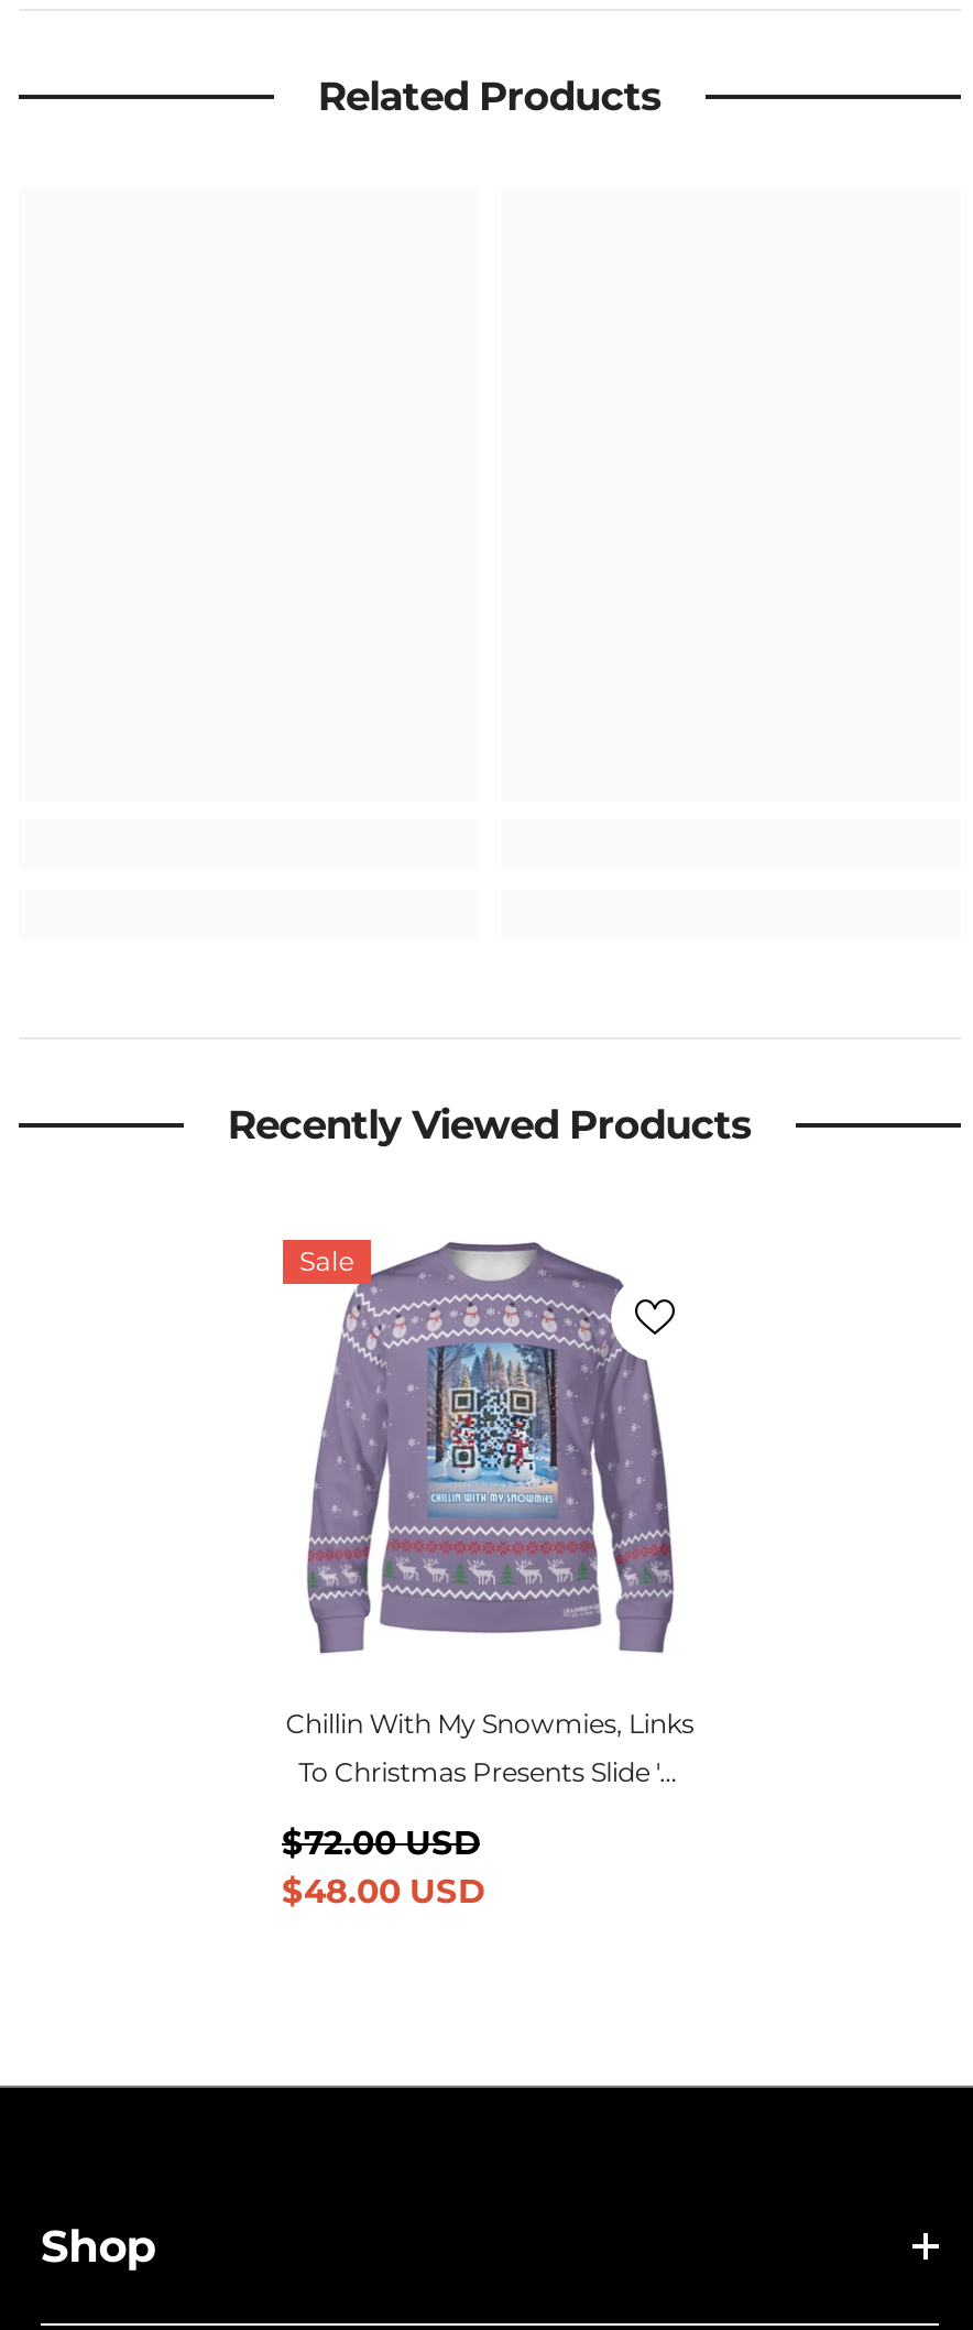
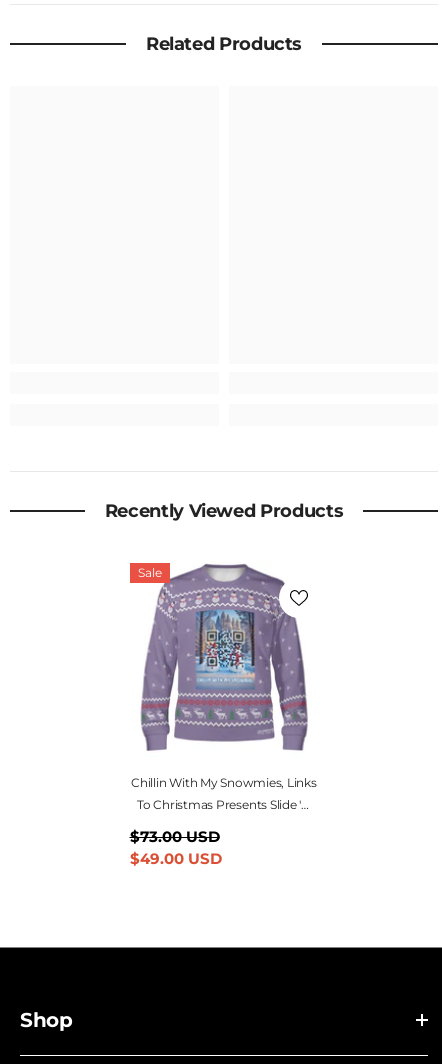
- $72.00 USD
+ $73.00 USD

- $48.00 USD
+ $49.00 USD
